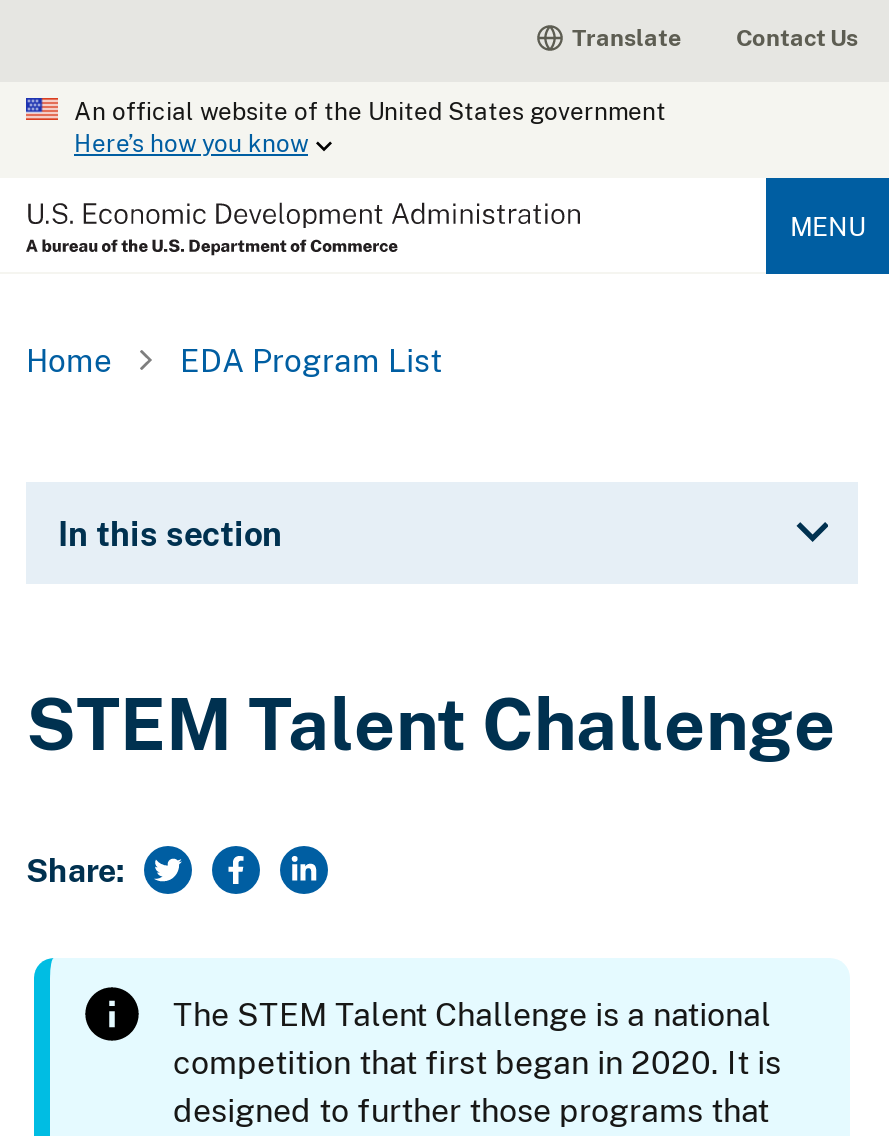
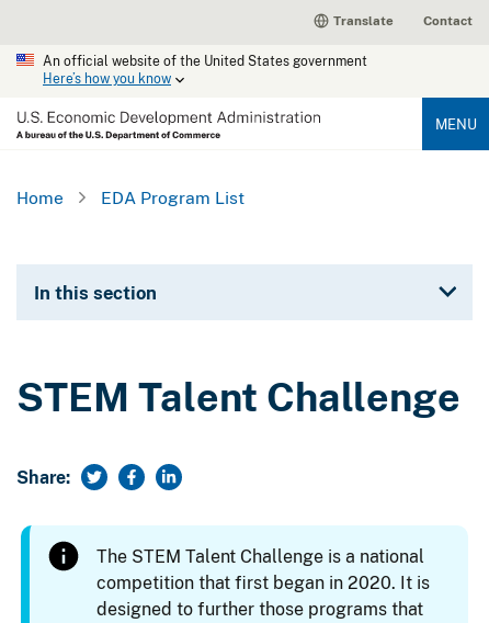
- Contact Us
+ Contact
